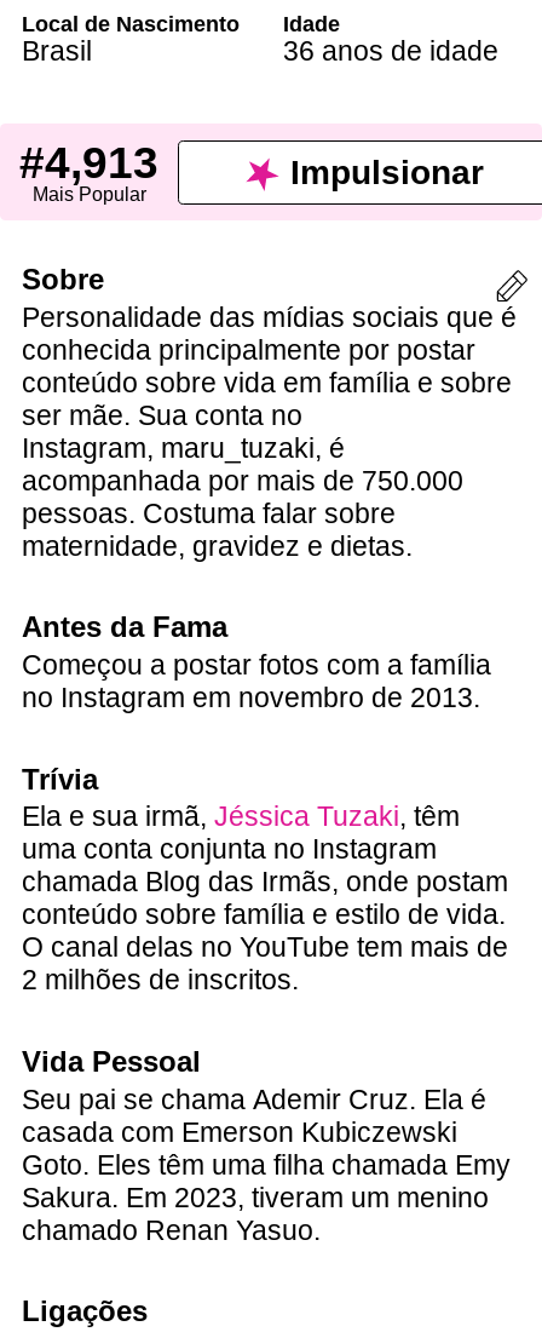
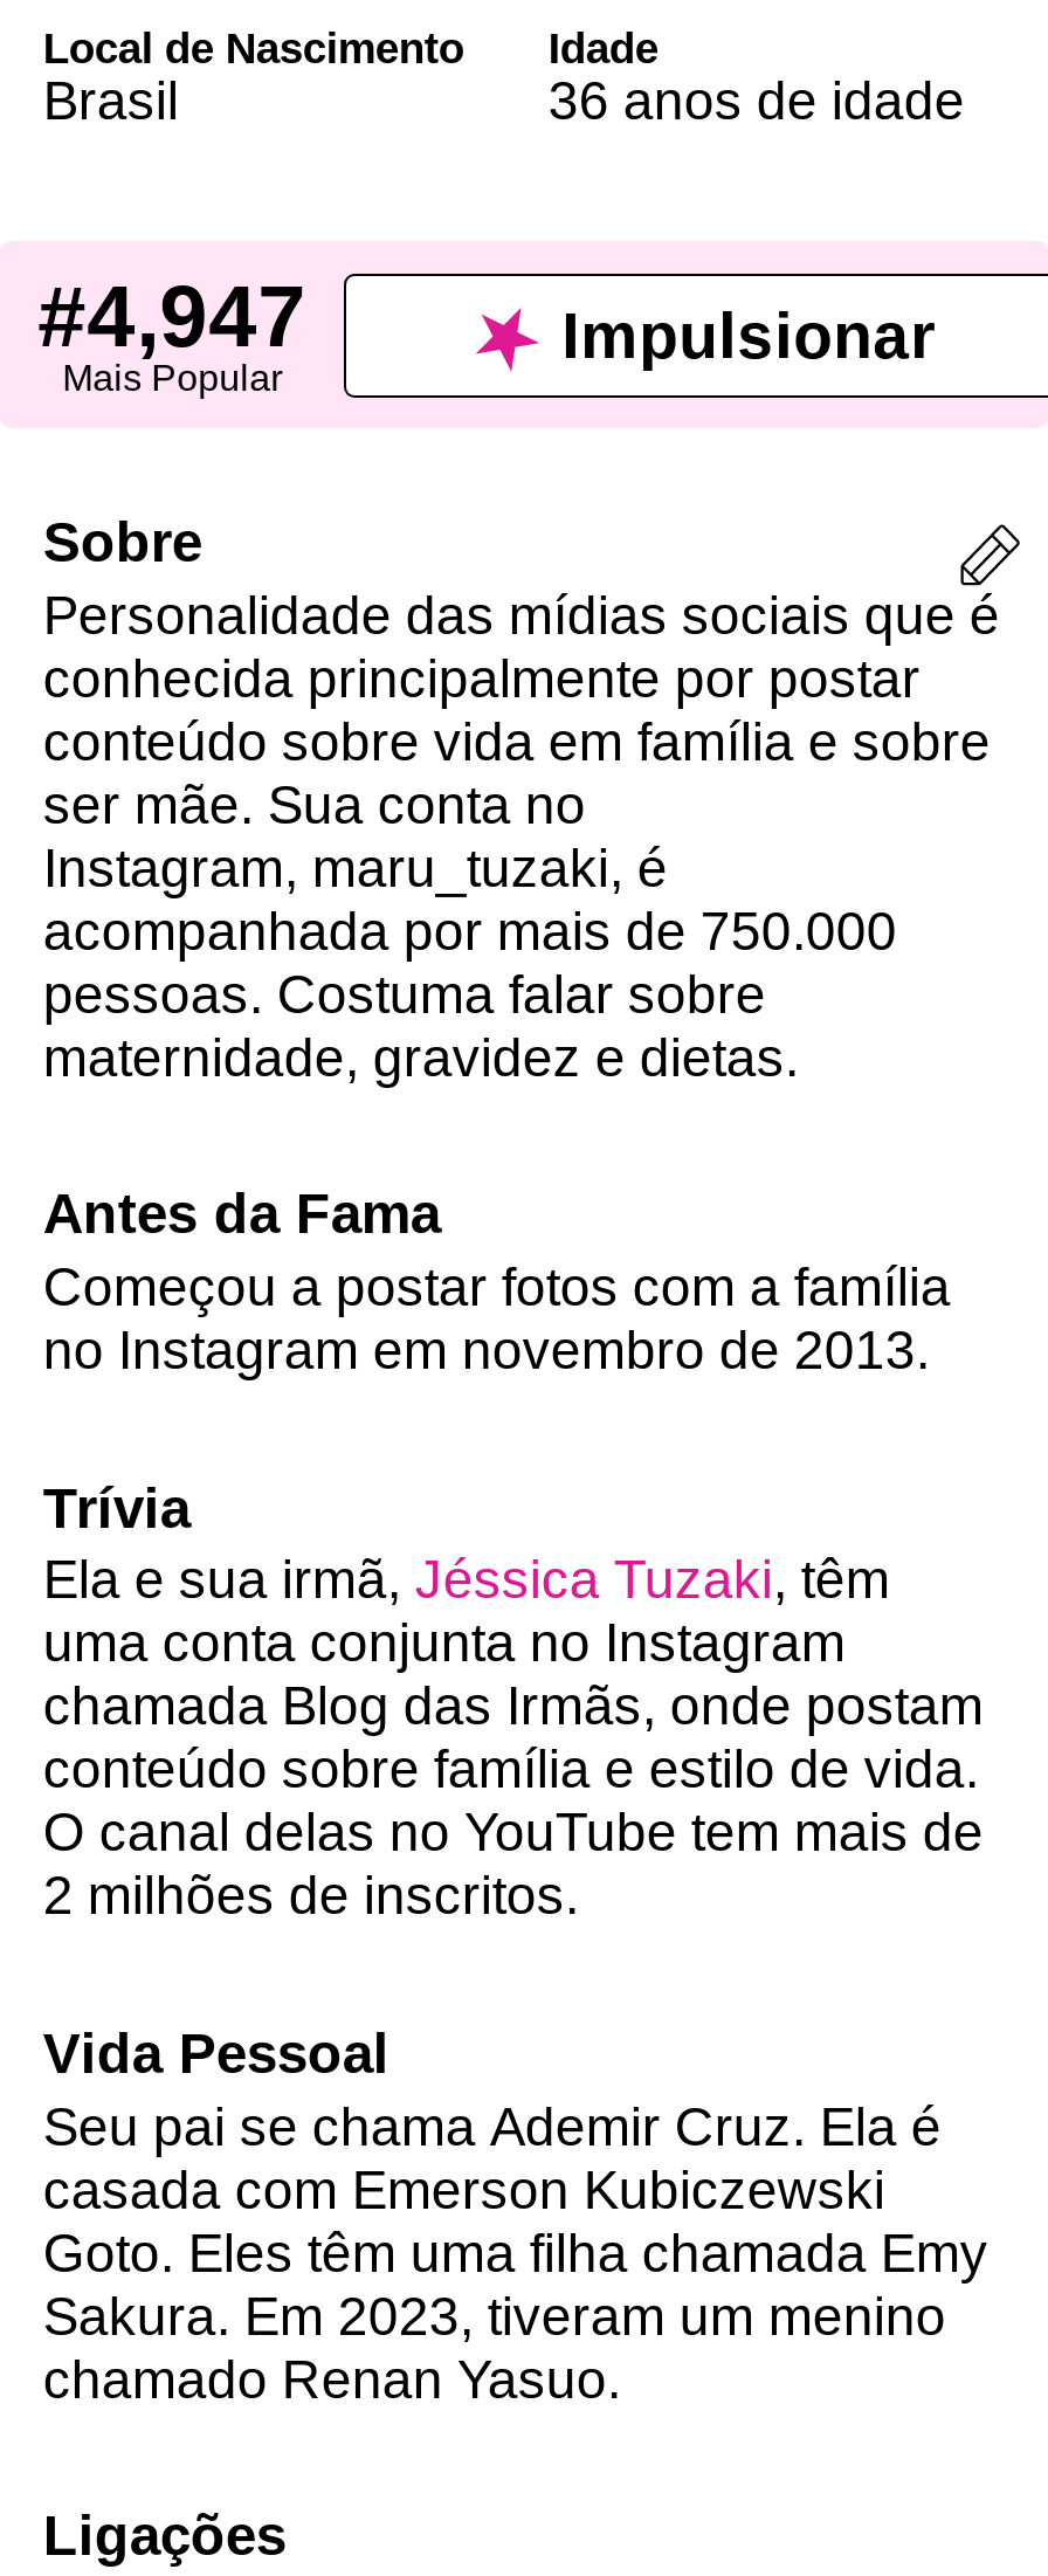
- #4,913
+ #4,947
